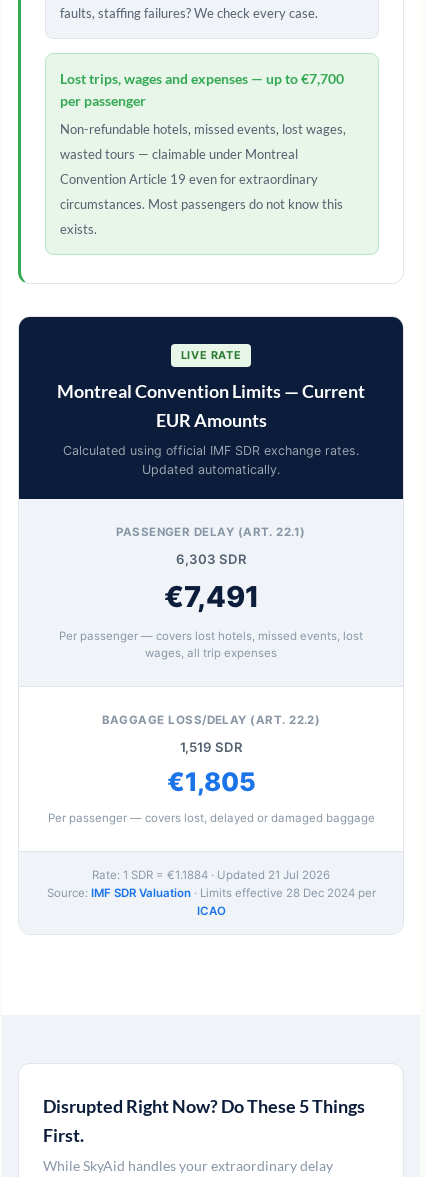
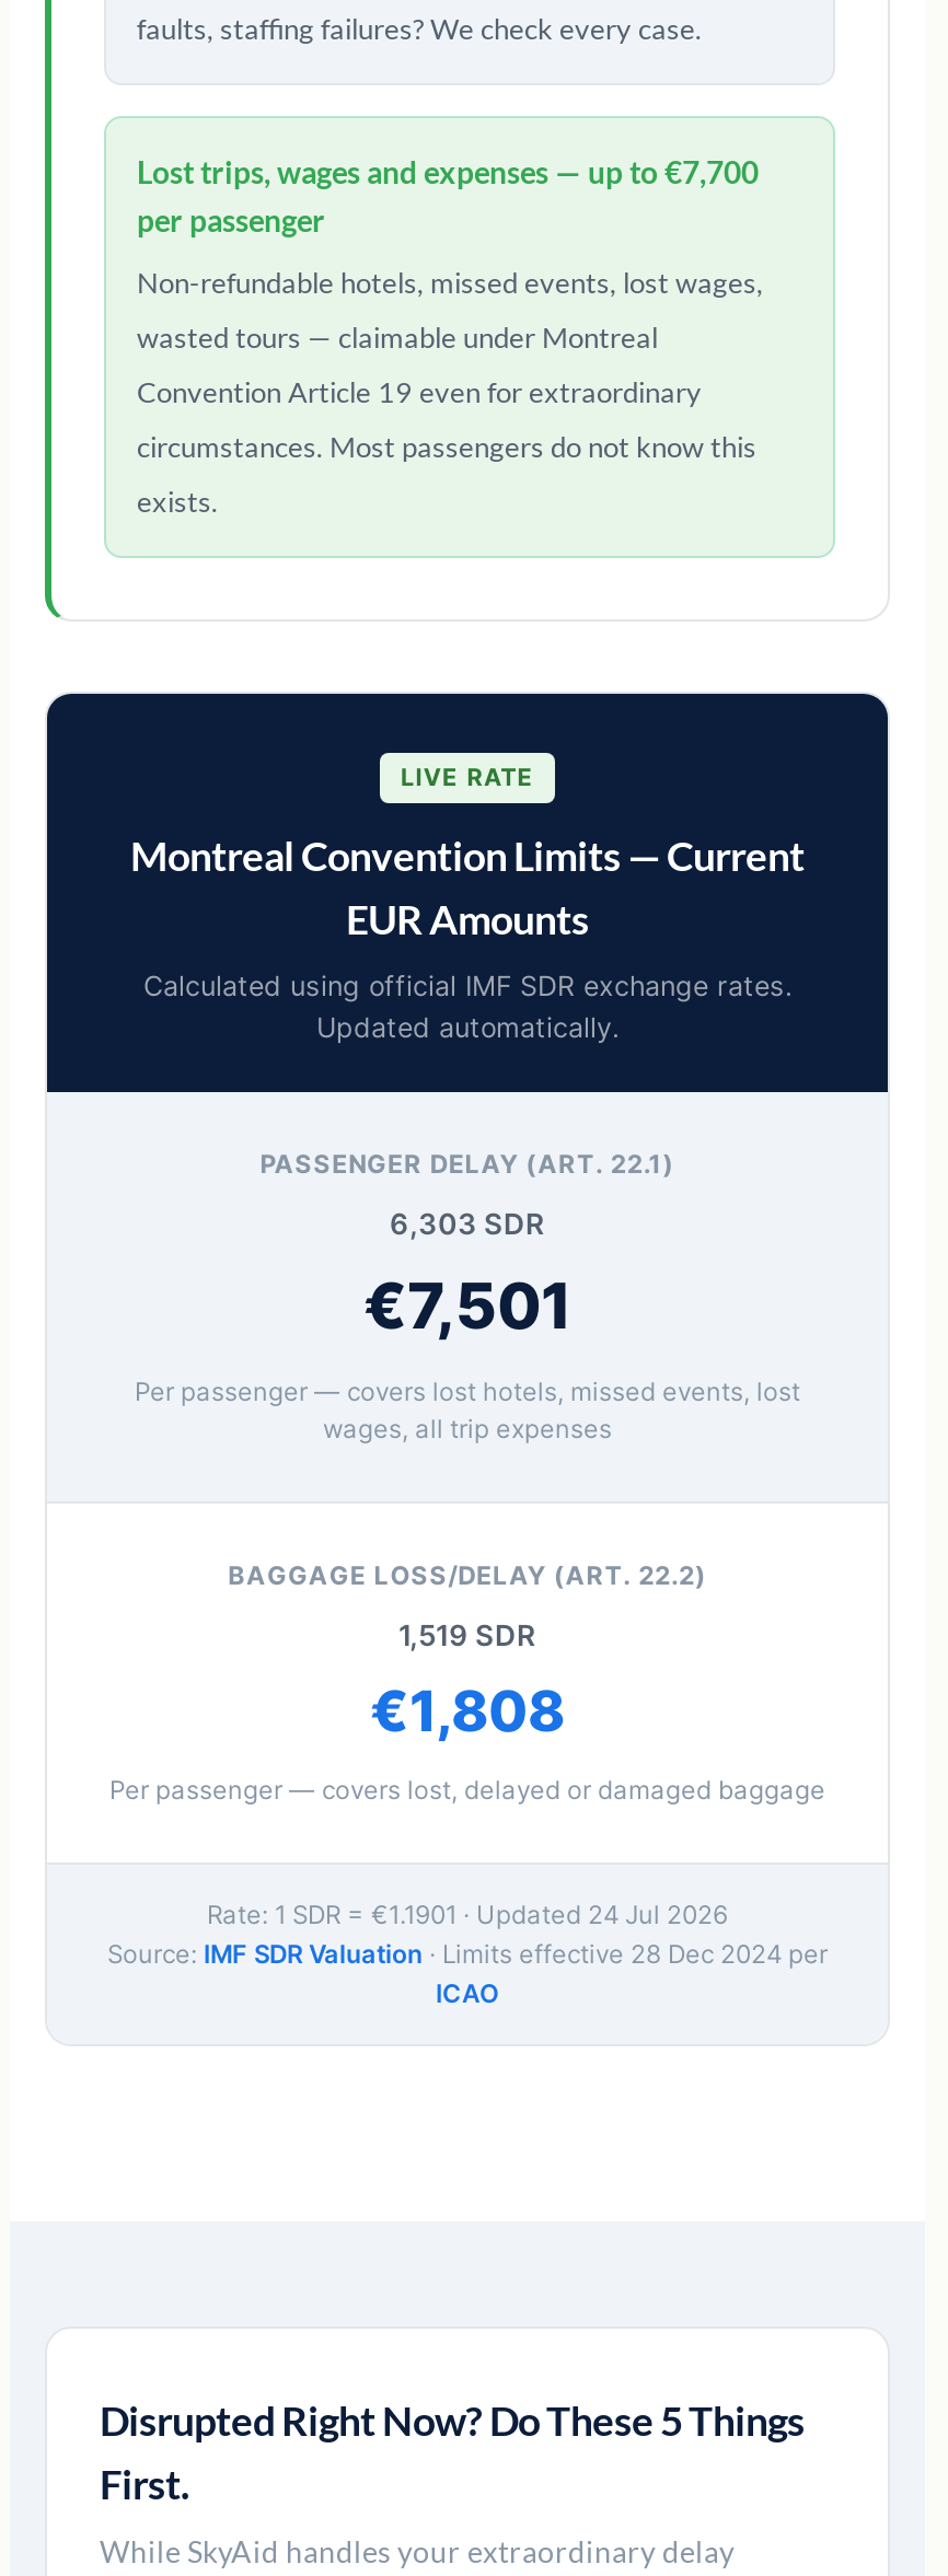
- €7,491
+ €7,501

- €1,805
+ €1,808

- Rate: 1 SDR = €1.1884 · Updated 21 Jul 2026
+ Rate: 1 SDR = €1.1901 · Updated 24 Jul 2026
